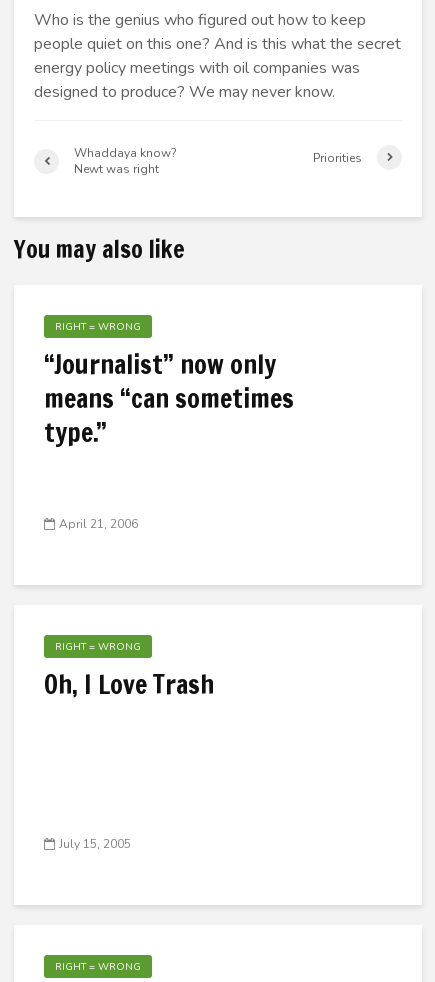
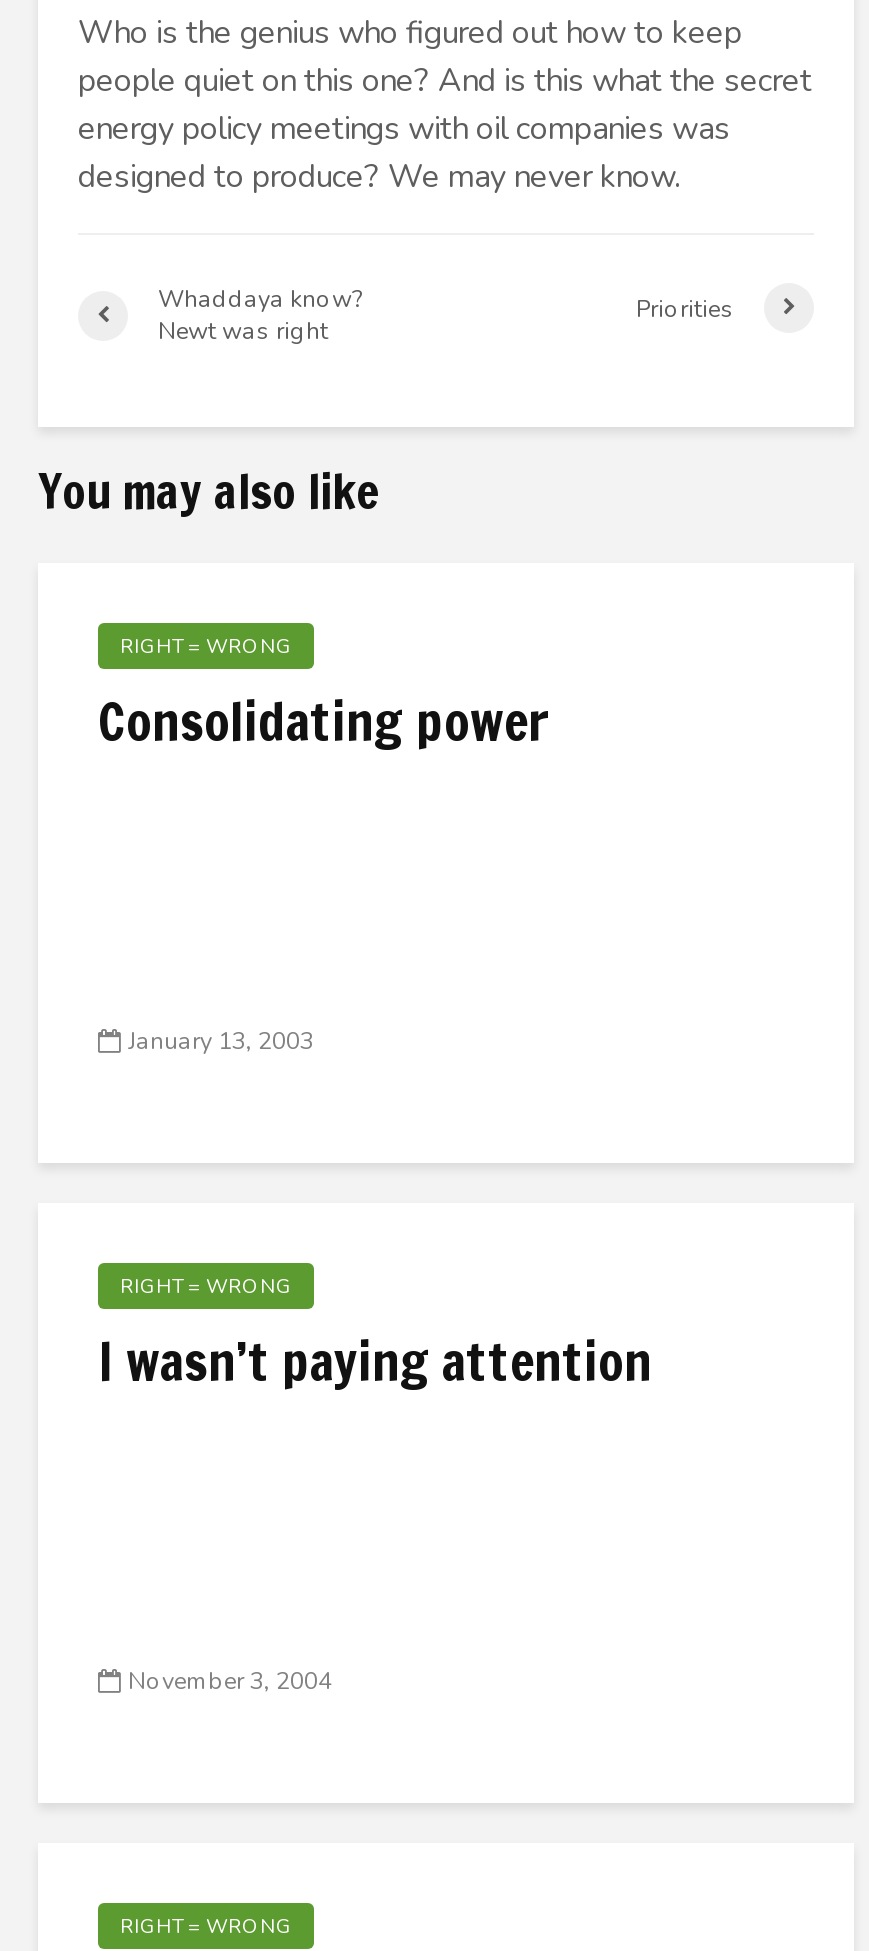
- “Journalist” now only
- means “can sometimes
- type.”
+ Consolidating power

- April 21, 2006
+ January 13, 2003

- Oh, I Love Trash
+ I wasn’t paying attention

- July 15, 2005
+ November 3, 2004
